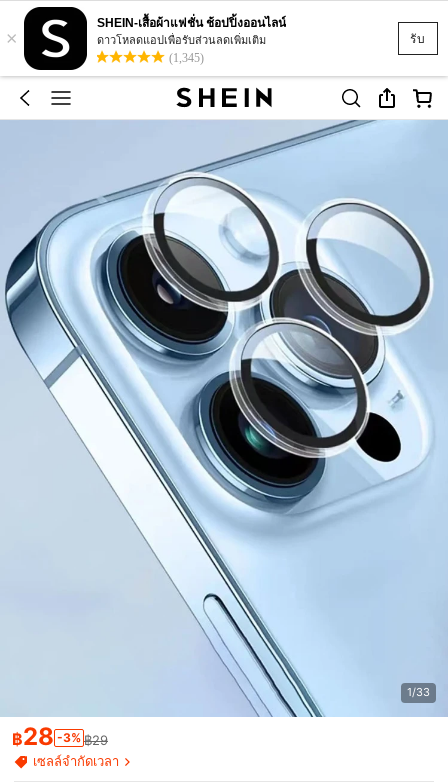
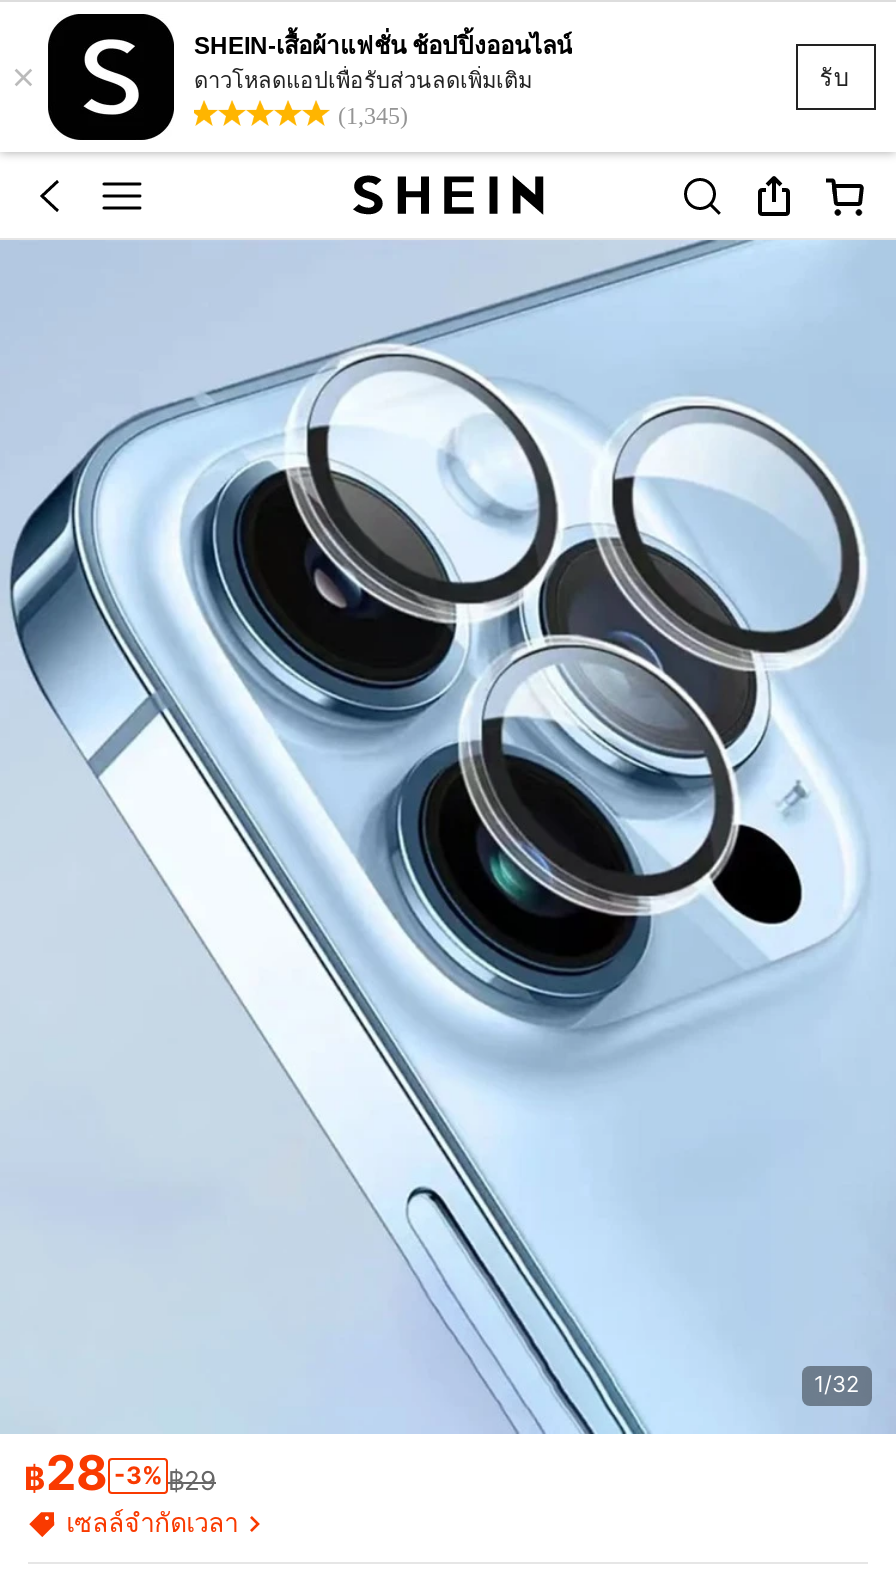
- 1/33
+ 1/32
